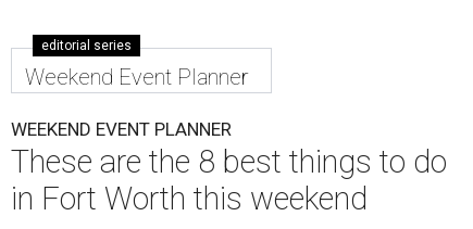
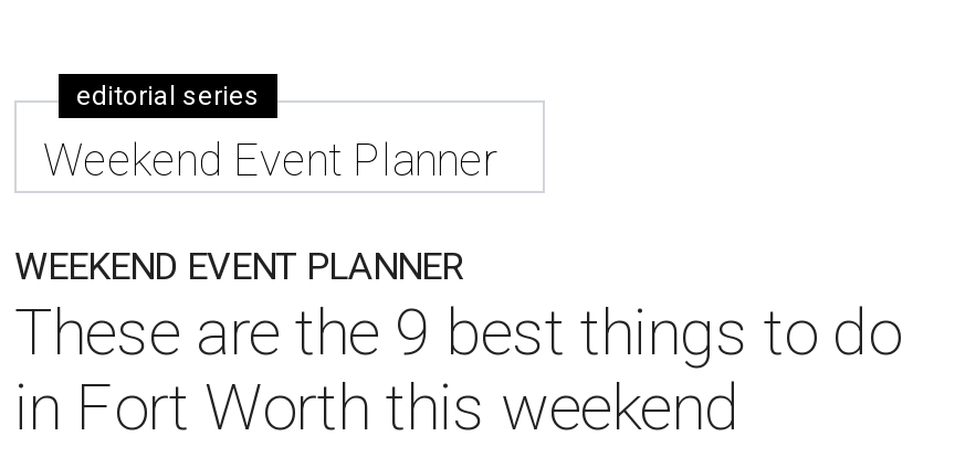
- These are the 8 best things to do
+ These are the 9 best things to do
